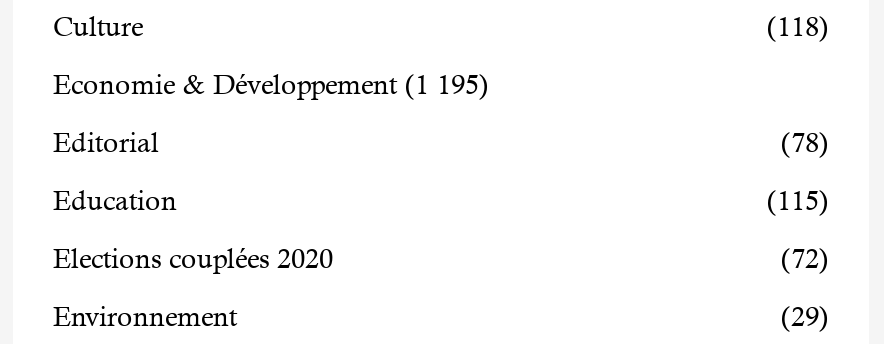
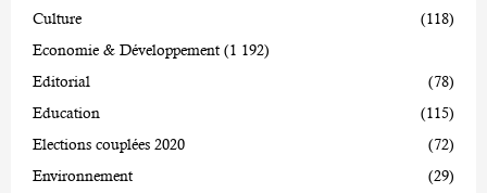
- Economie & Développement (1 195)
+ Economie & Développement (1 192)
